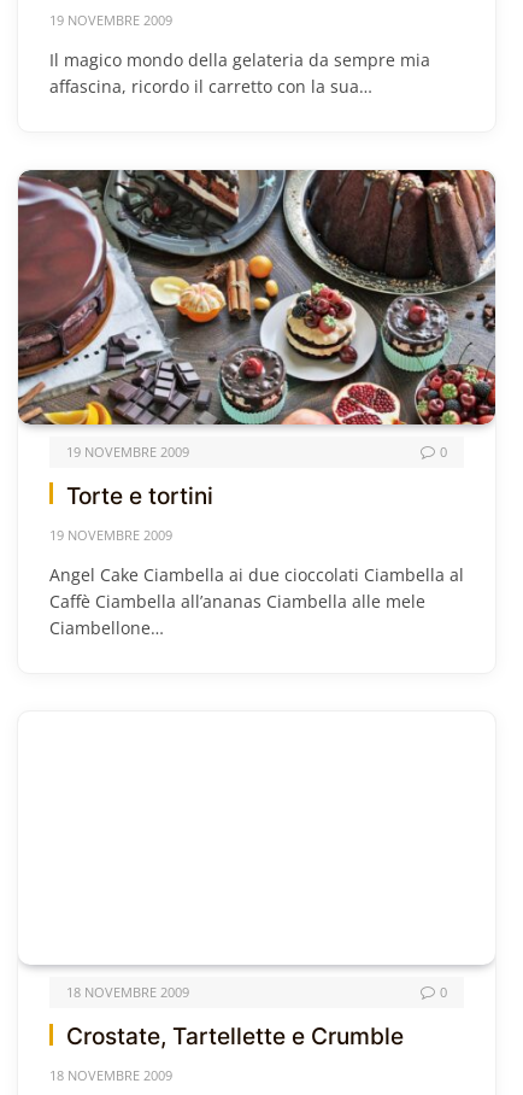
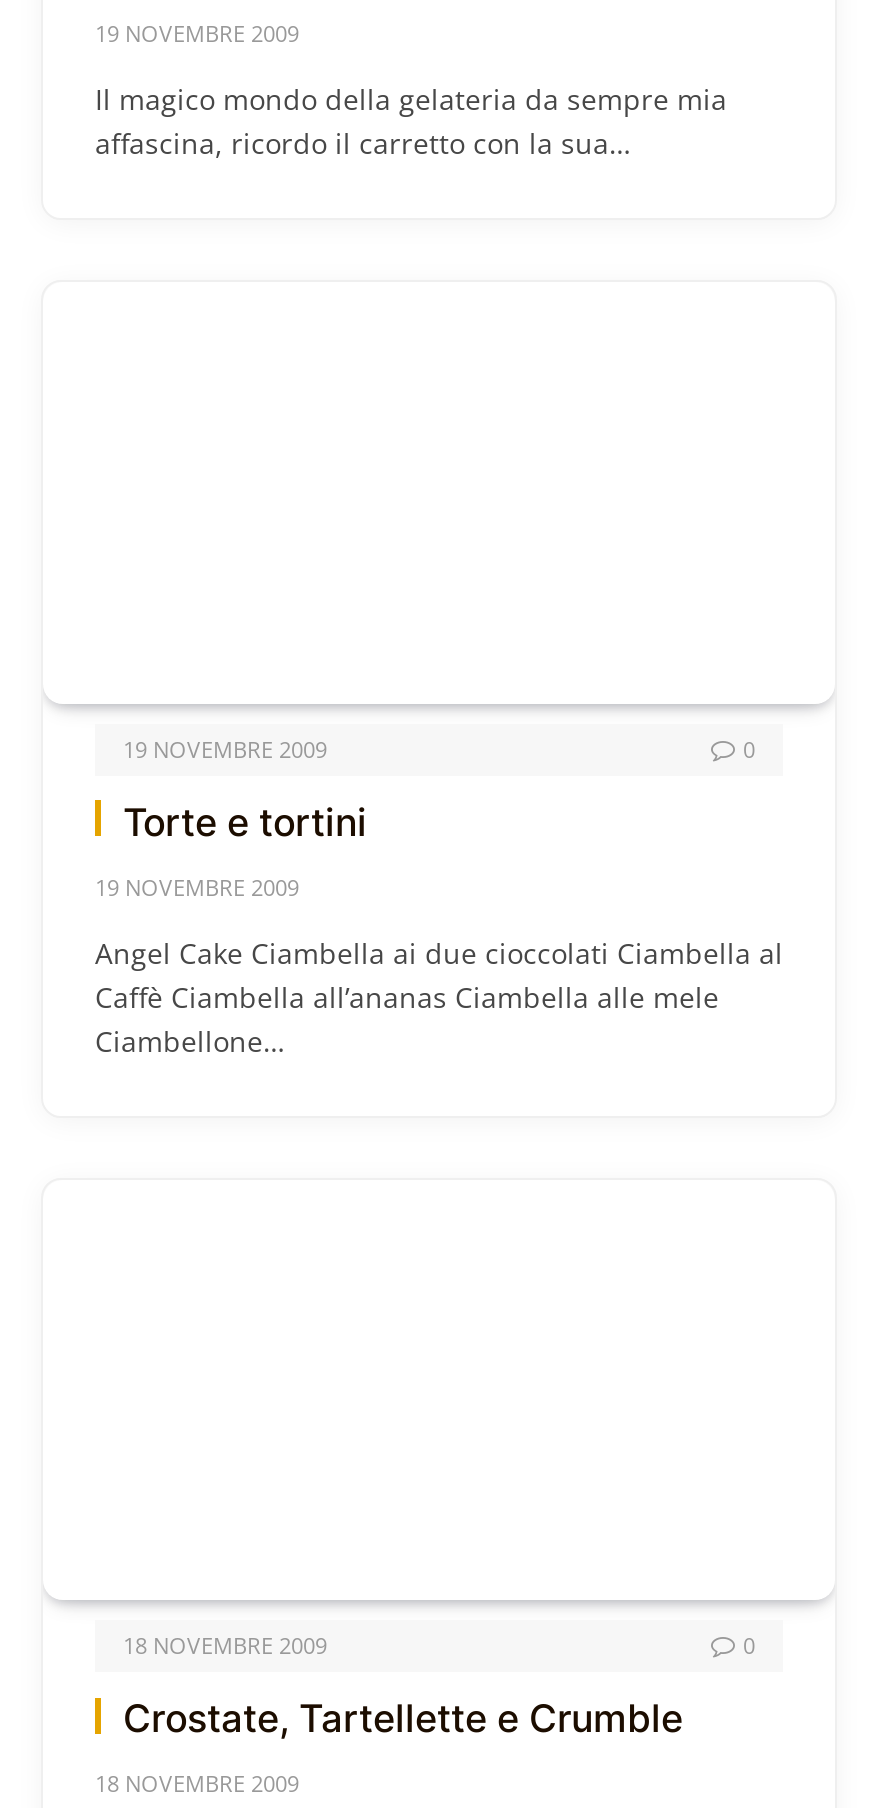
- [image]
